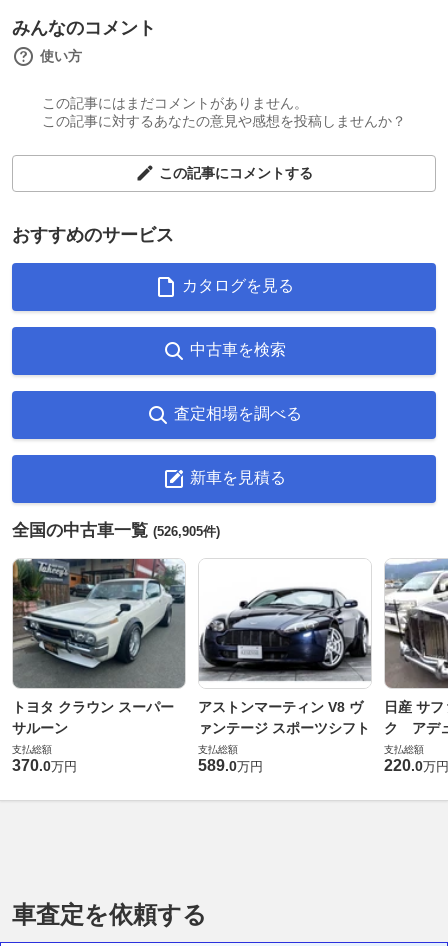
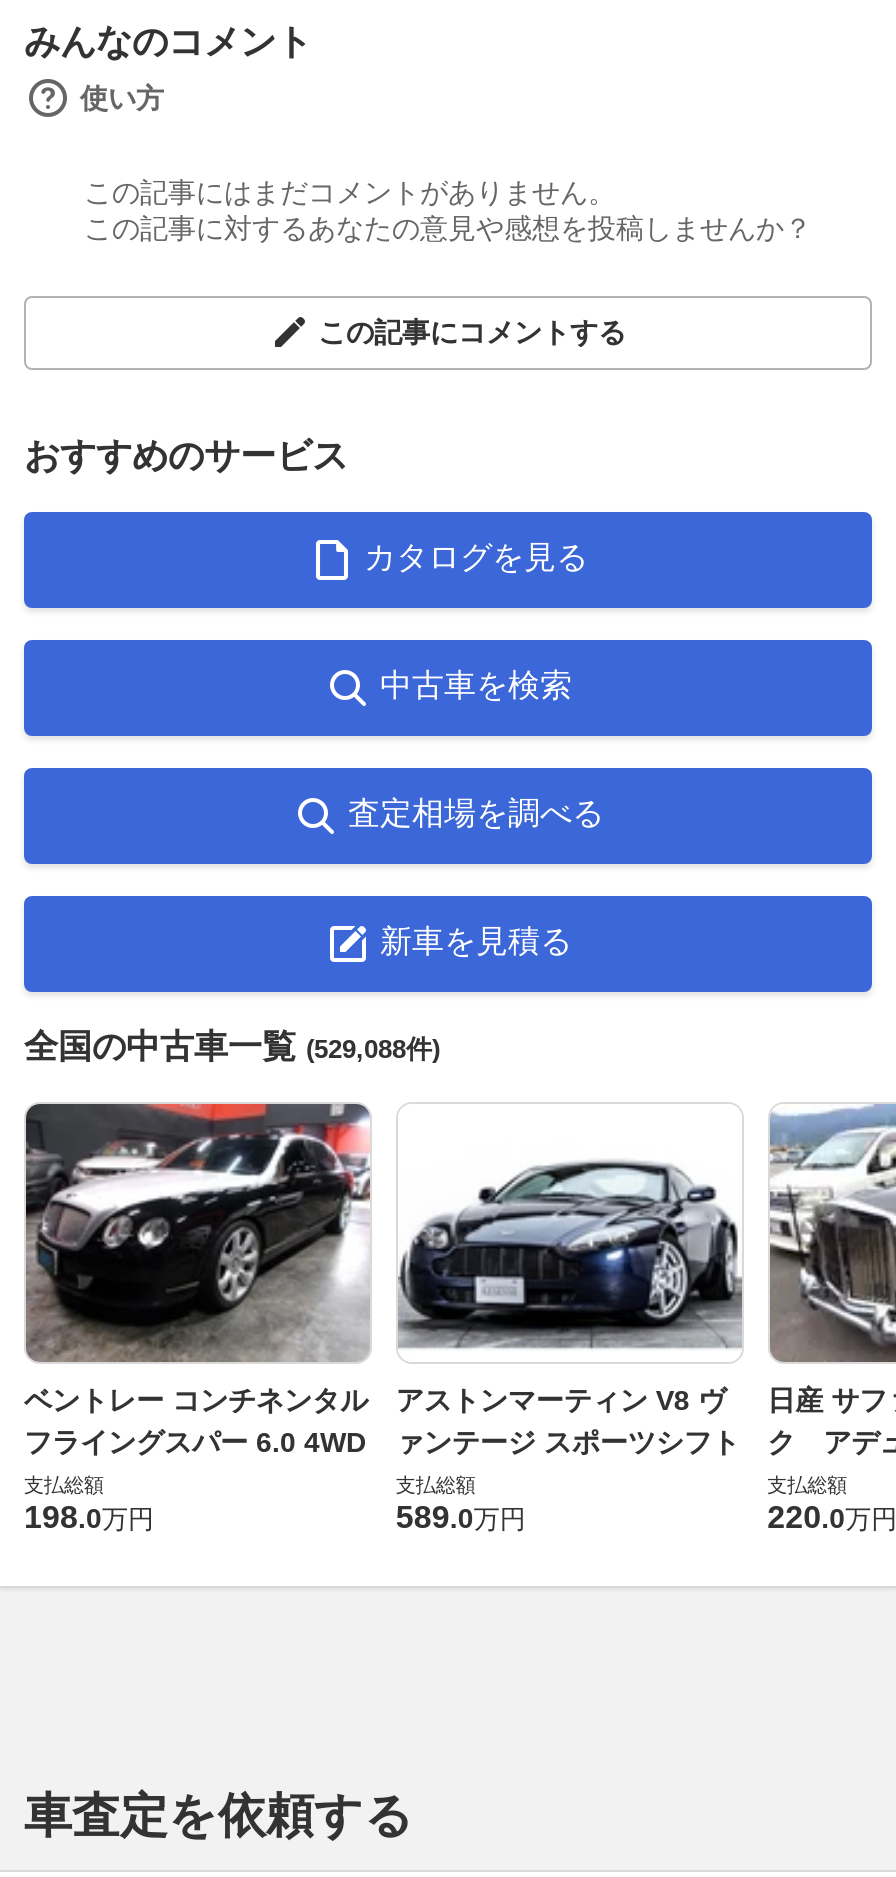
- 全国の中古車一覧(526,905件)
+ 全国の中古車一覧(529,088件)

- [image]
- トヨタ クラウン スーパー
- サルーン
+ [image]
+ ベントレー コンチネンタル
+ フライングスパー 6.0 4WD

- 370.0万円
+ 198.0万円
